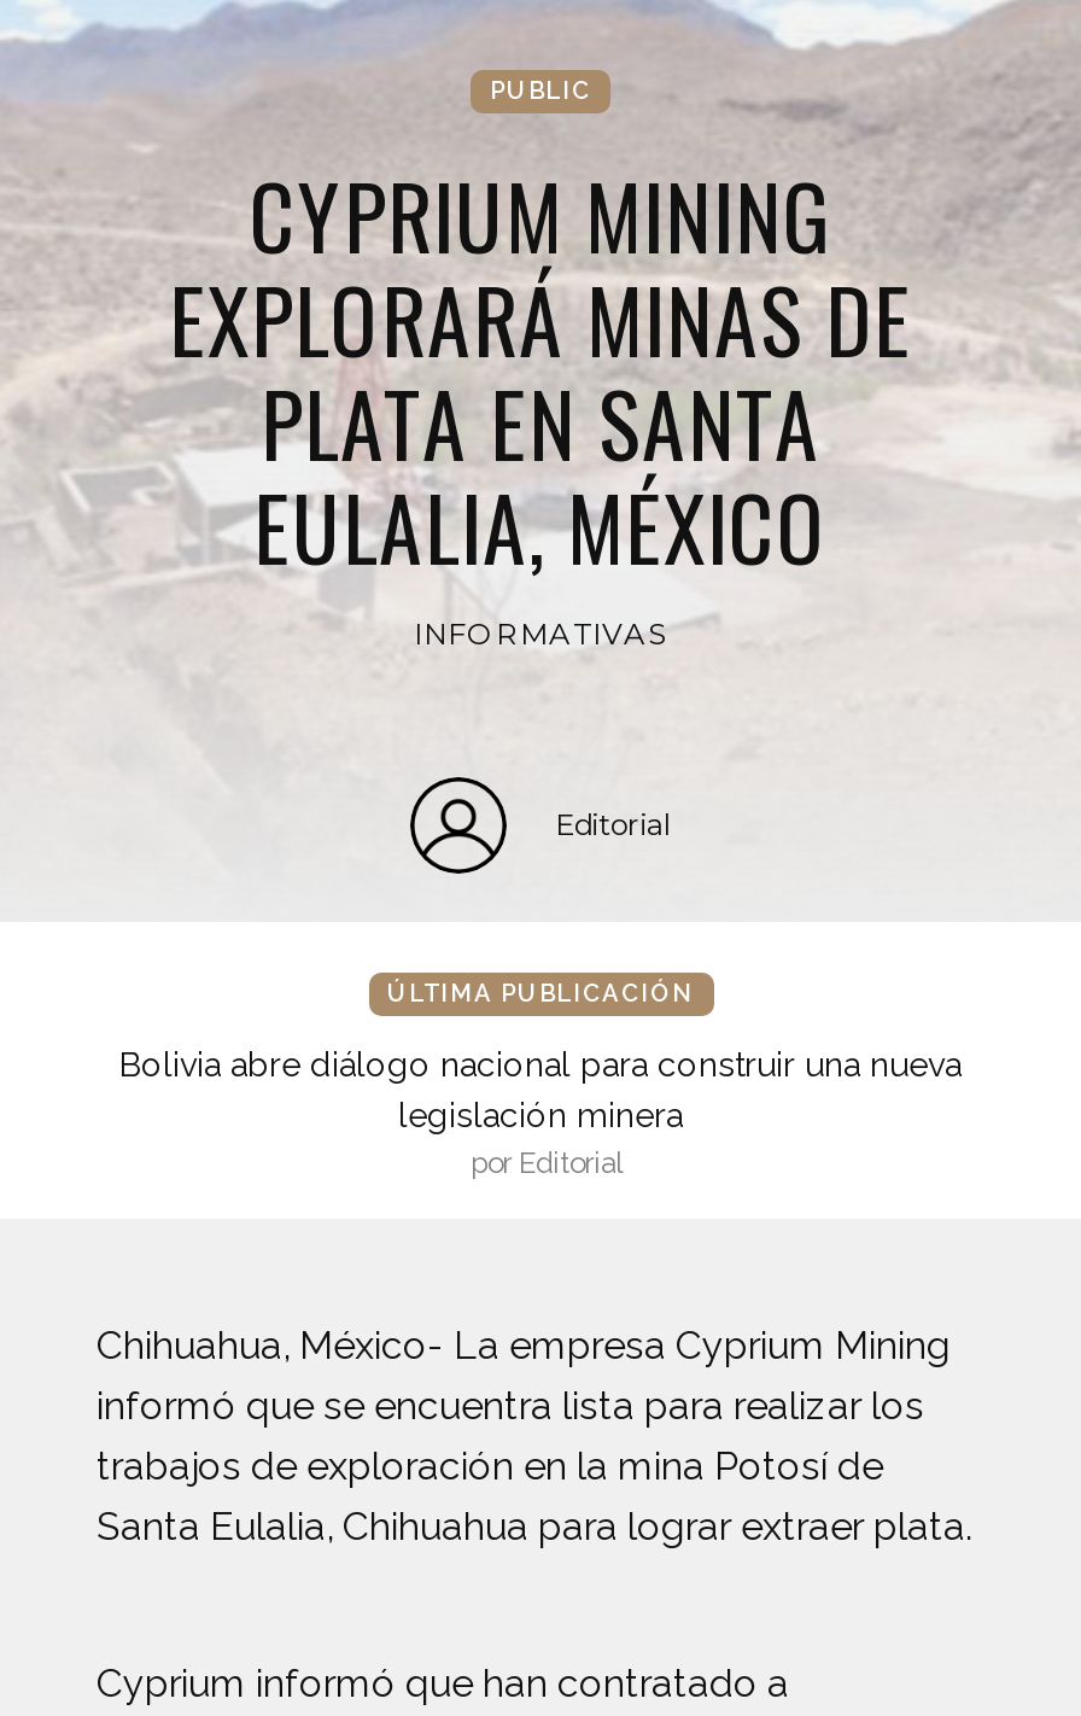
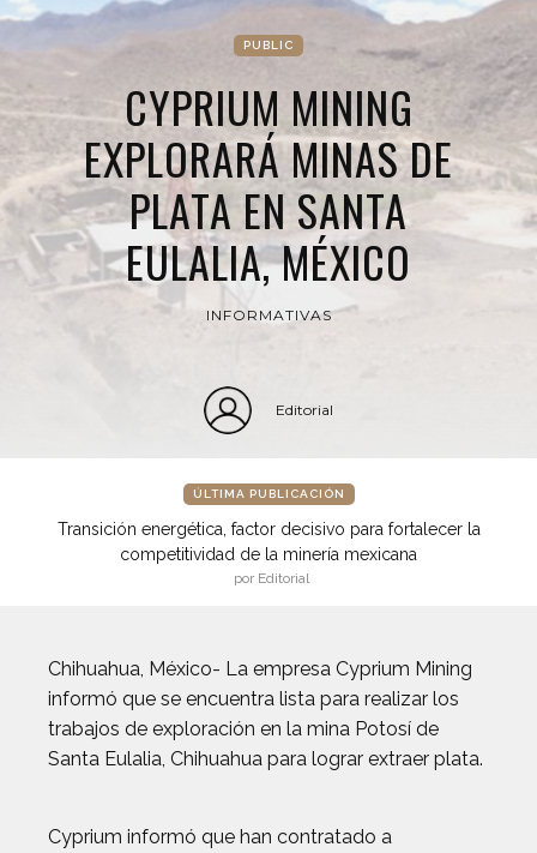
- Bolivia abre diálogo nacional para construir una nueva
- legislación minera
+ Transición energética, factor decisivo para fortalecer la
+ competitividad de la minería mexicana
